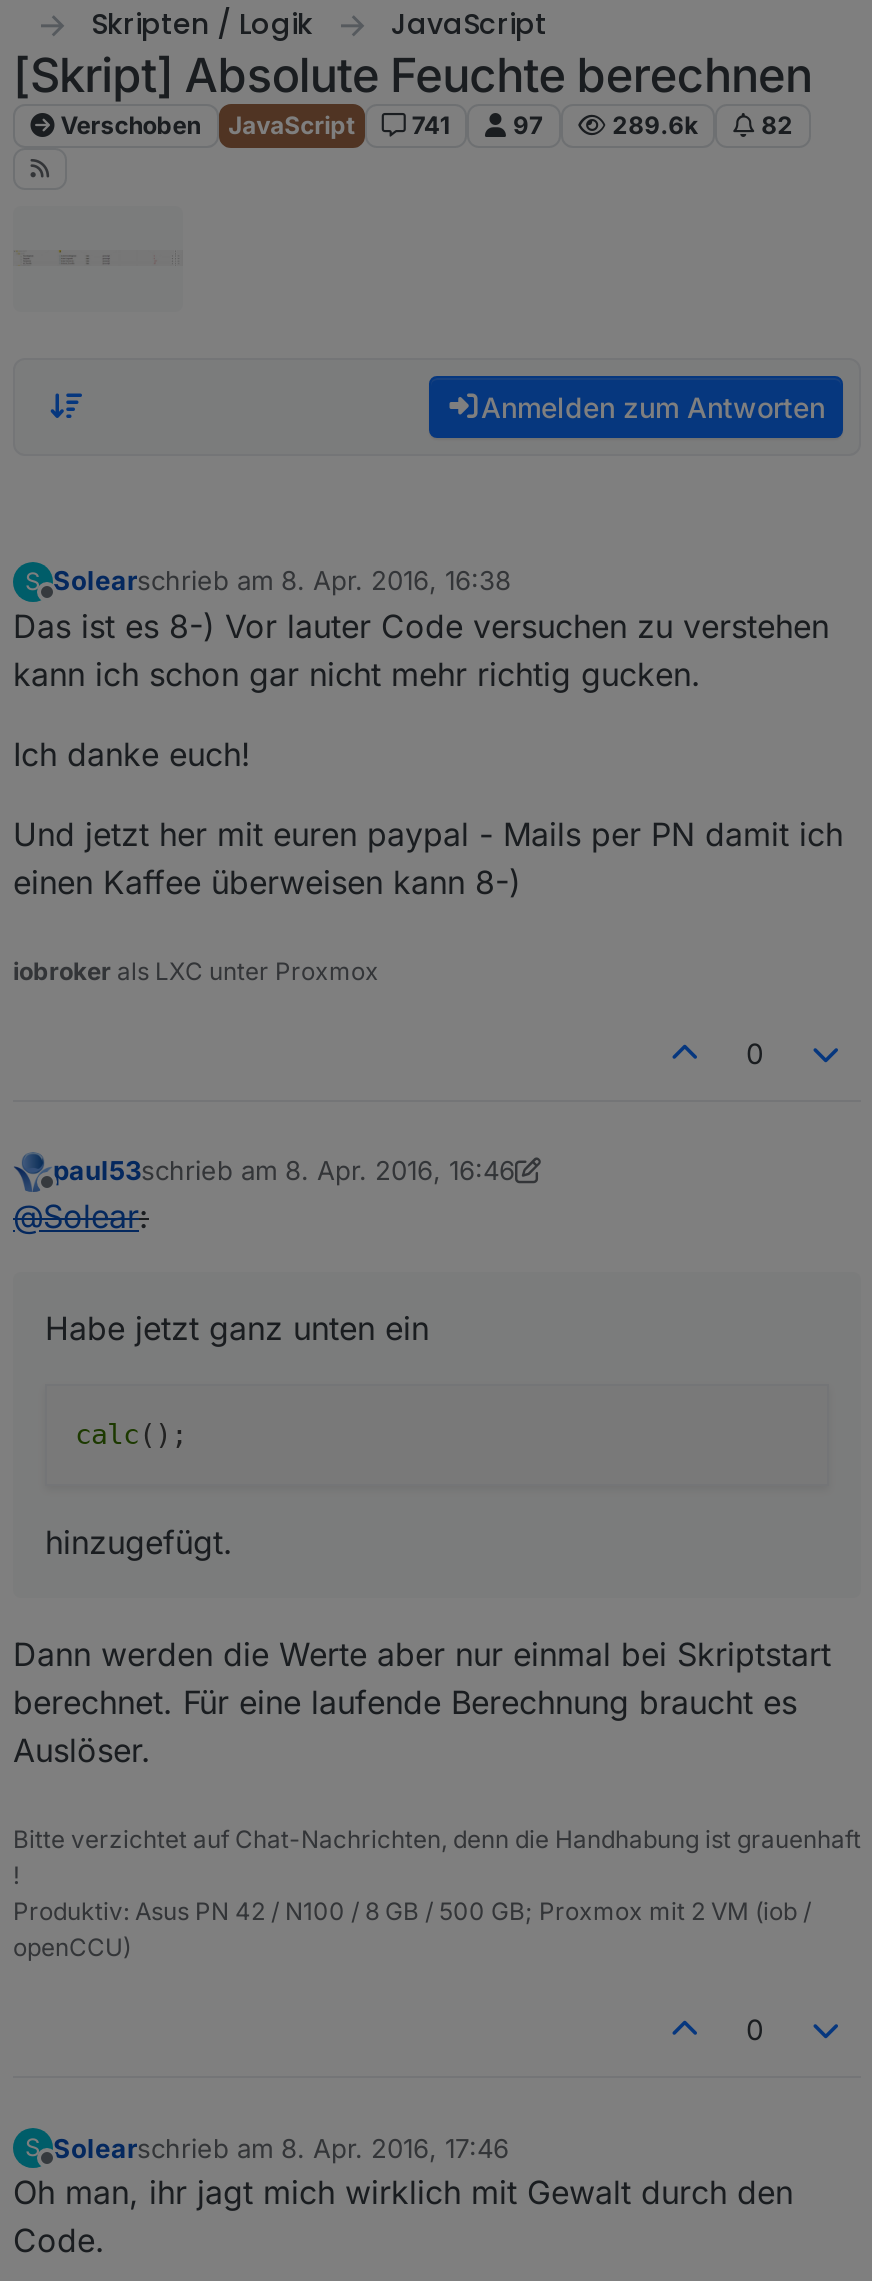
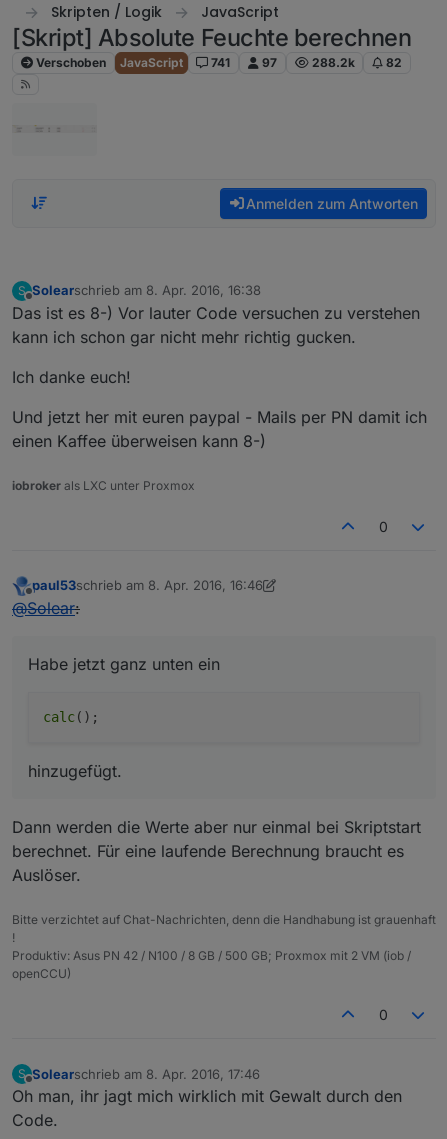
- 289.6k
+ 288.2k
